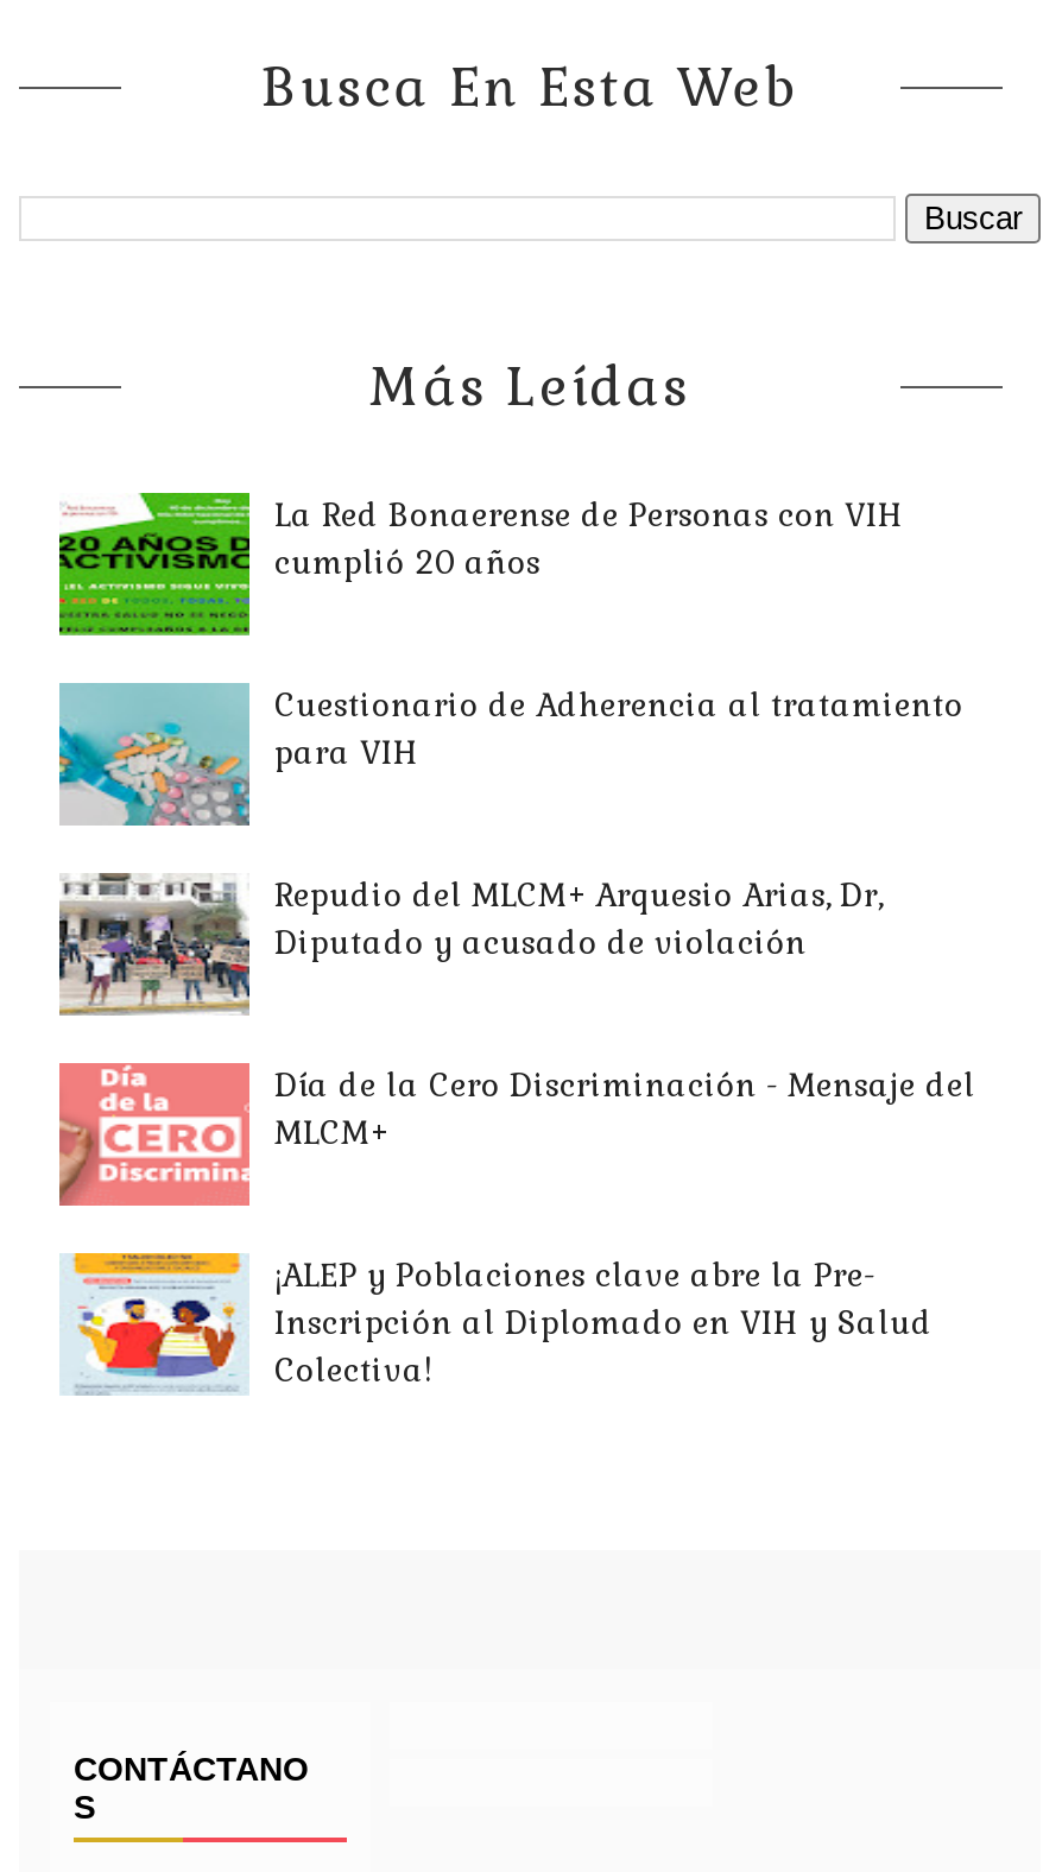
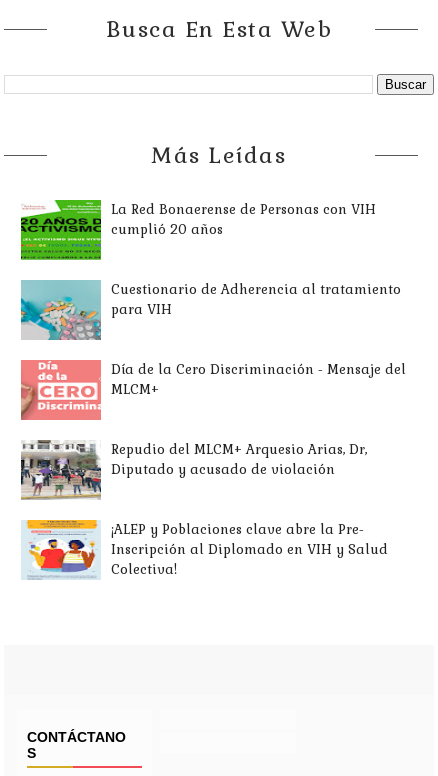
moved down: [image] | Repudio del MLCM+ Arquesio Arias, Dr, | Diputado y acusado de violación

moved up: [image] | Día de la Cero Discriminación - Mensaje del | MLCM+
